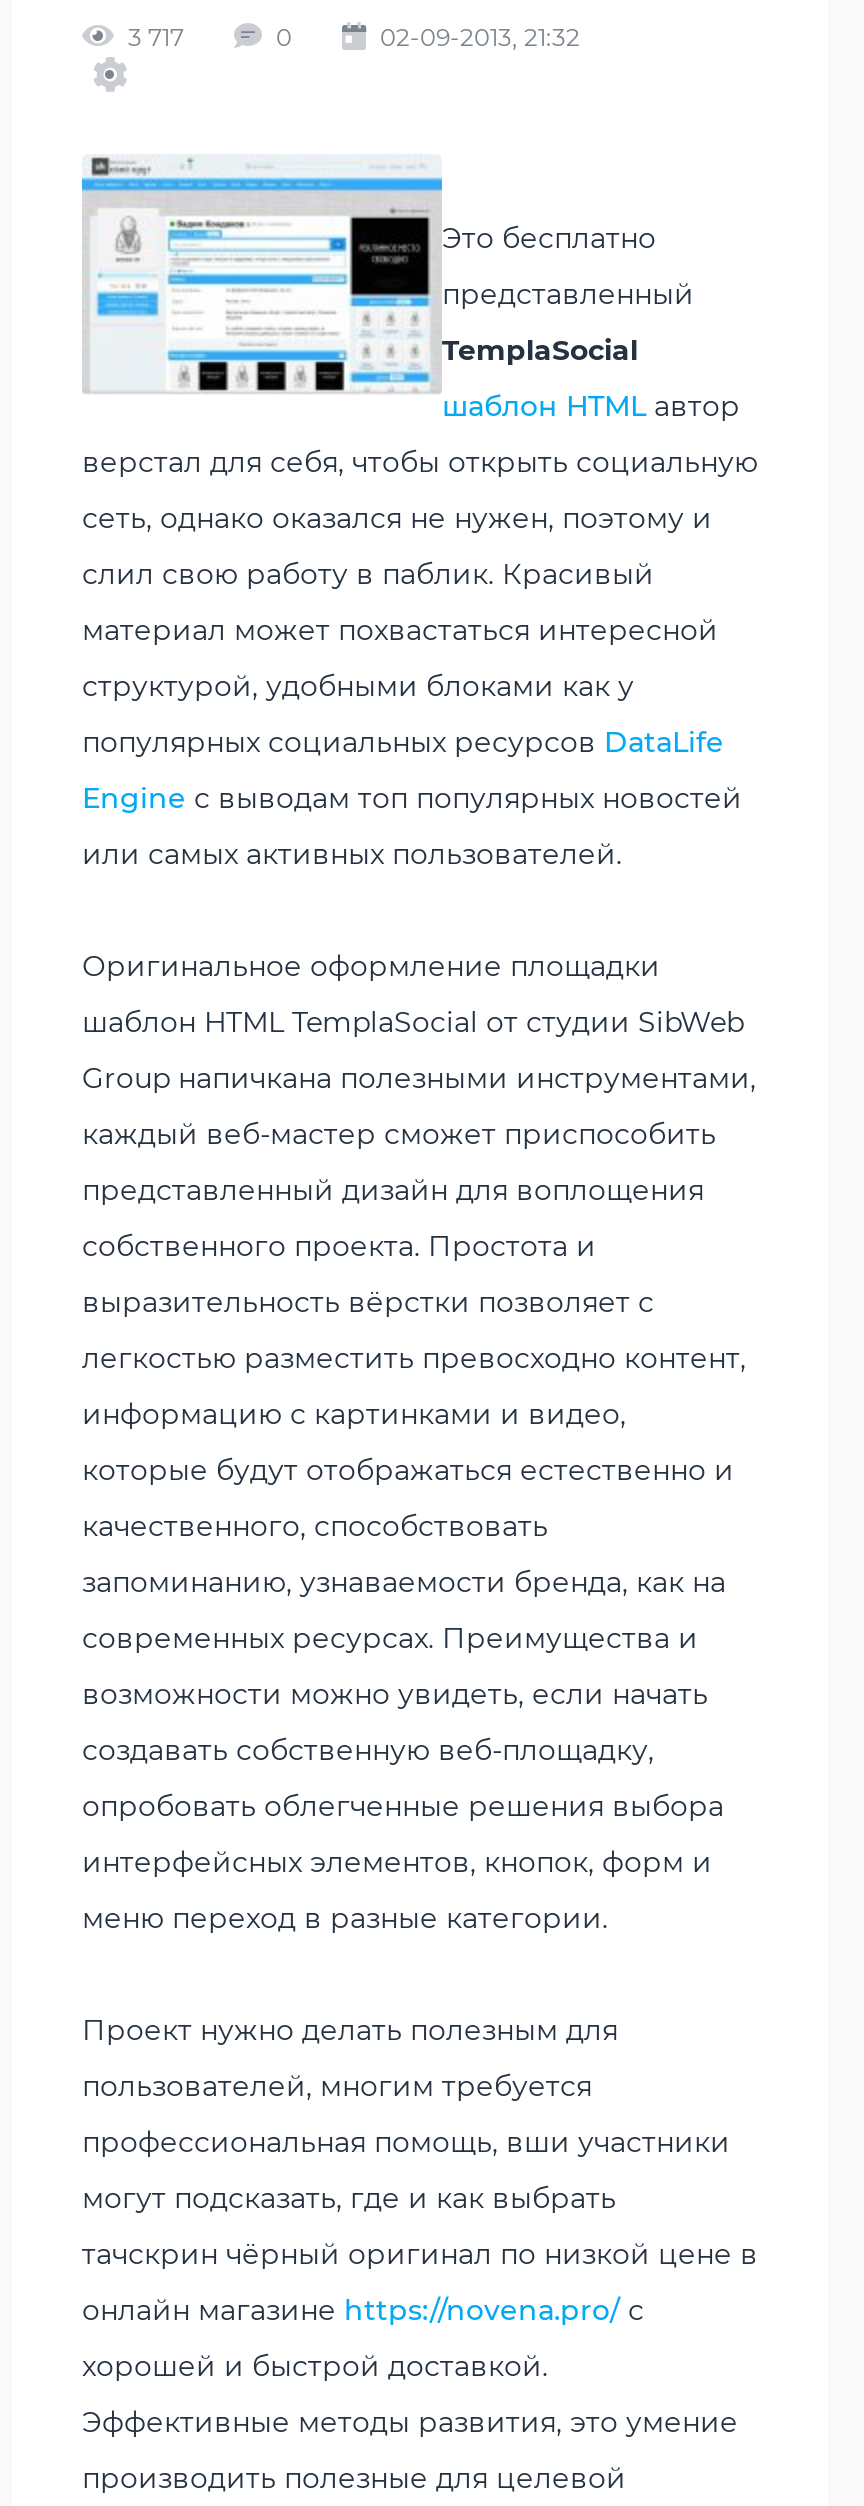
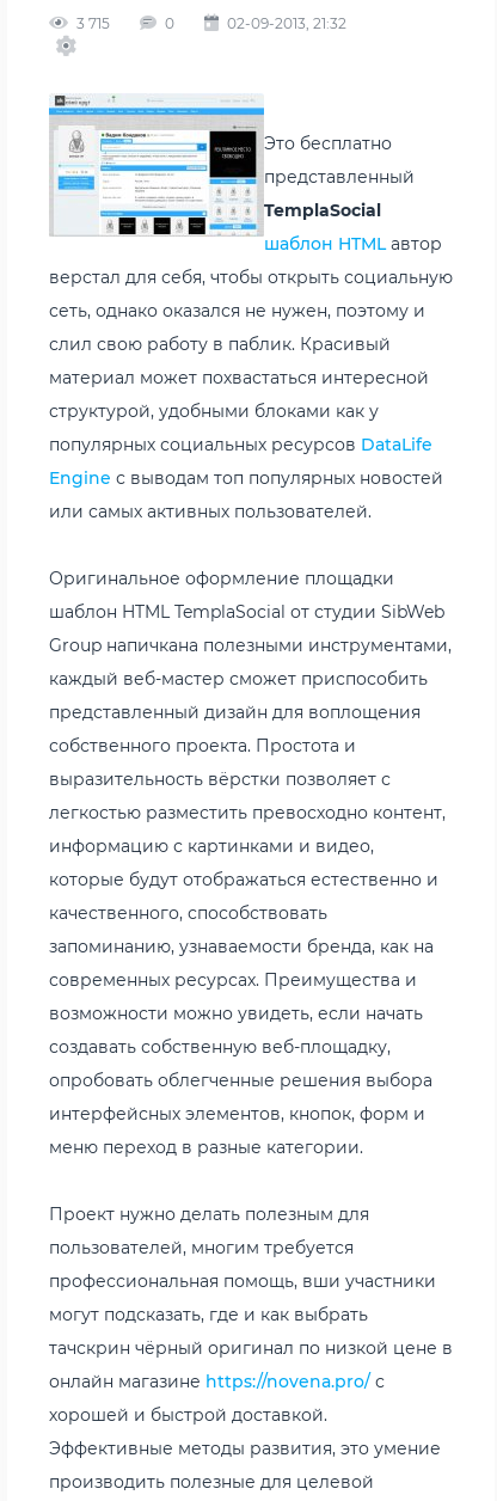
- 3 717
+ 3 715
